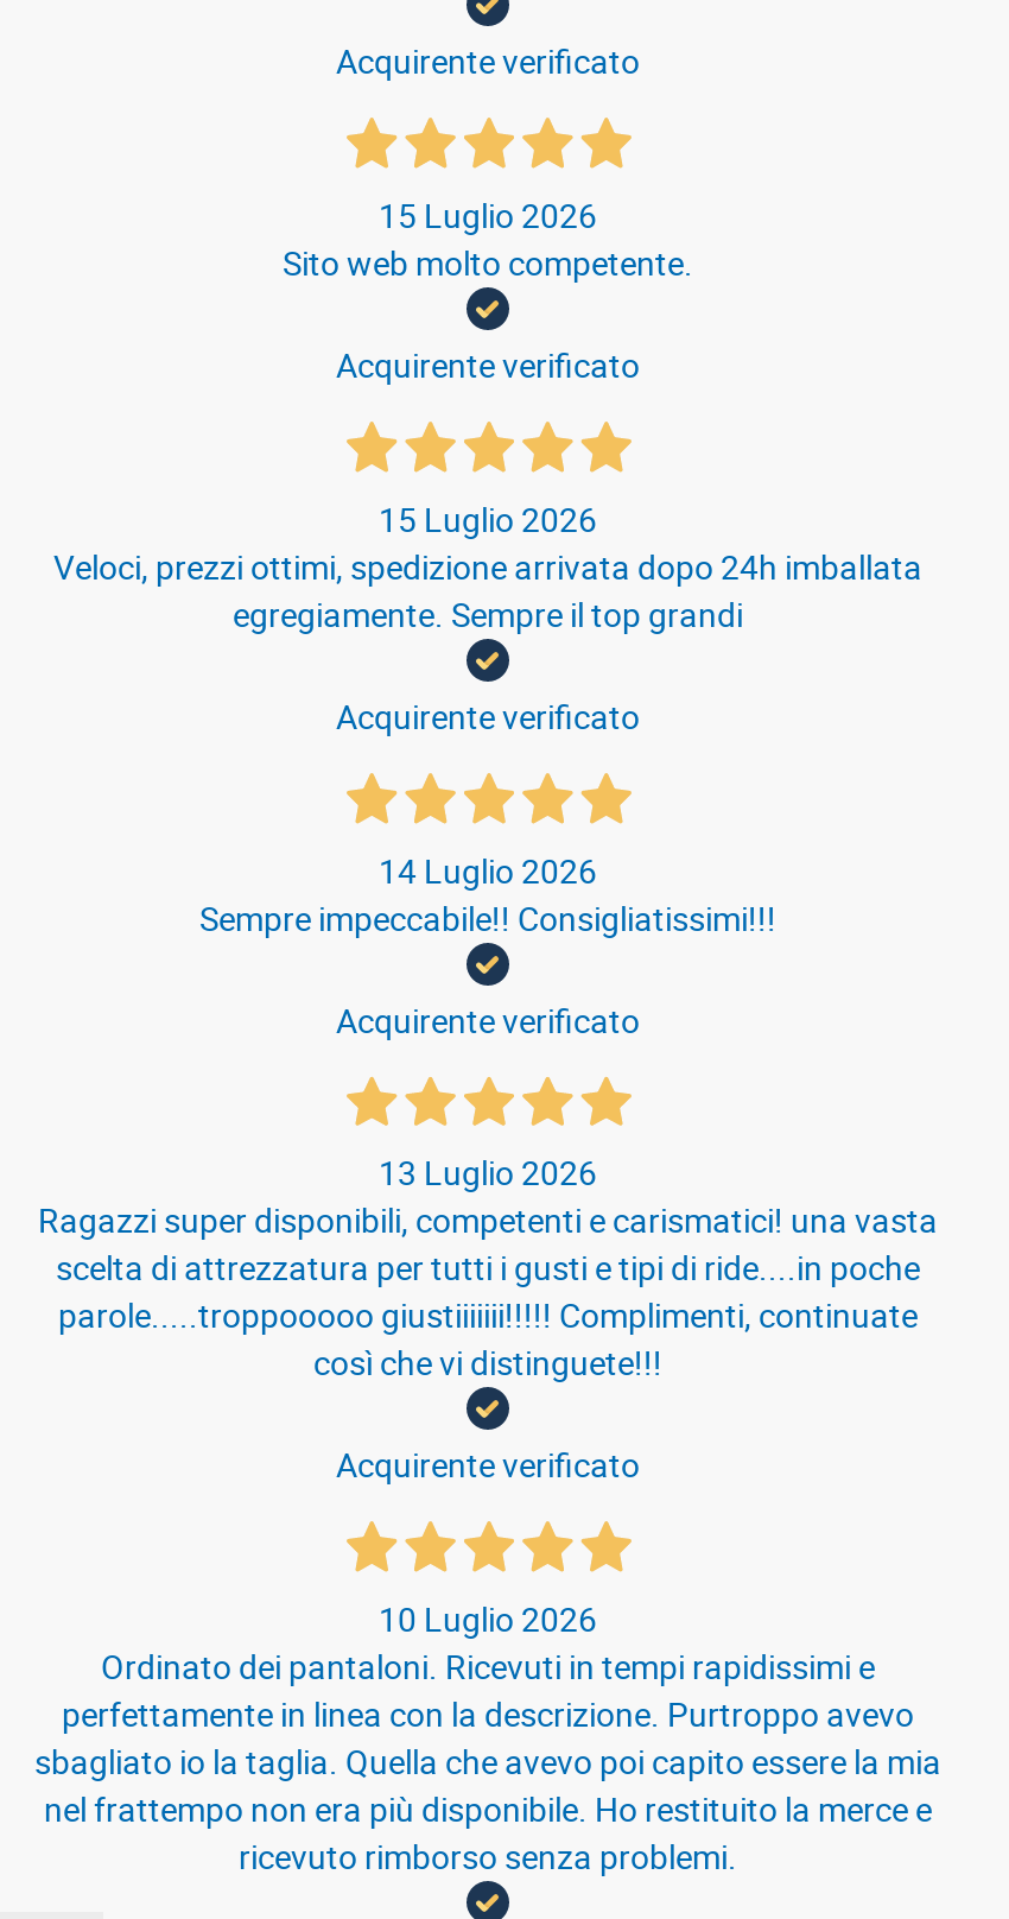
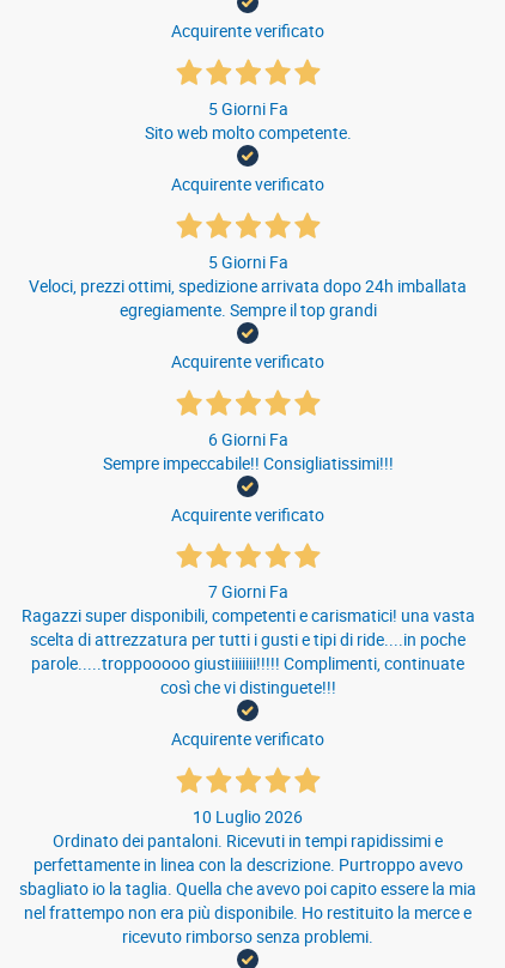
- 15 Luglio 2026
+ 5 Giorni Fa

- 15 Luglio 2026
+ 5 Giorni Fa

- 14 Luglio 2026
+ 6 Giorni Fa

- 13 Luglio 2026
+ 7 Giorni Fa
